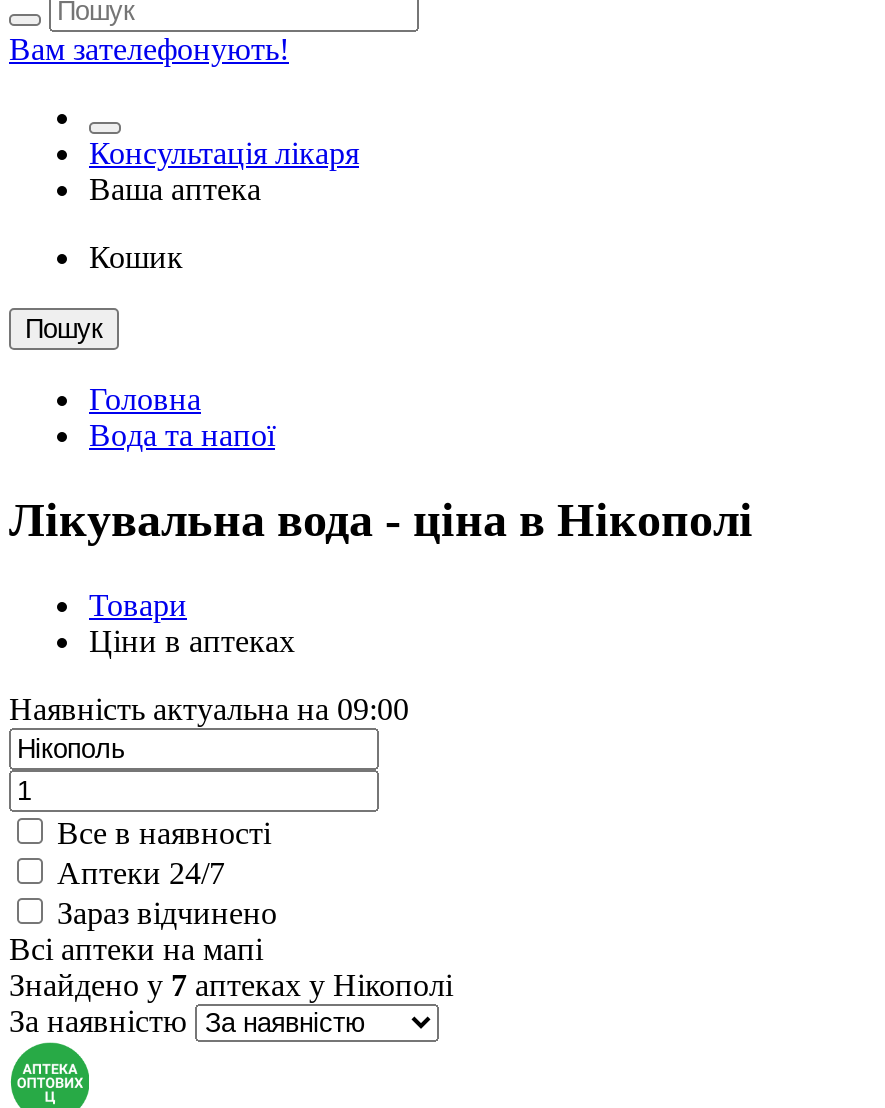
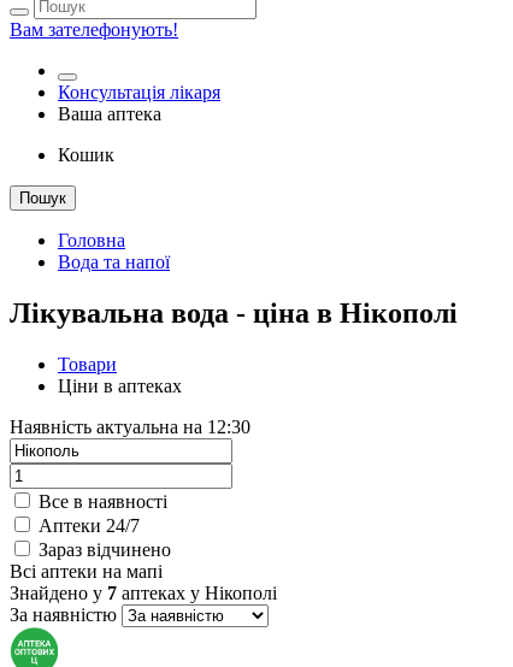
- Наявність актуальна на 09:00
+ Наявність актуальна на 12:30
